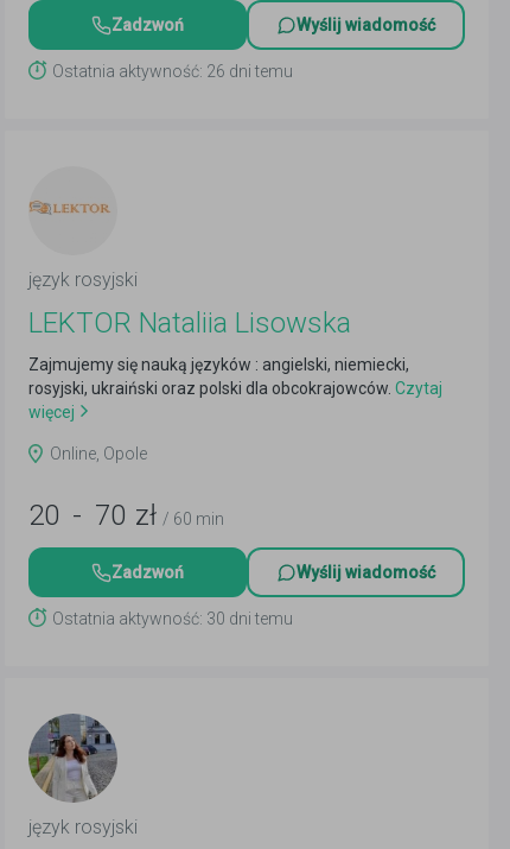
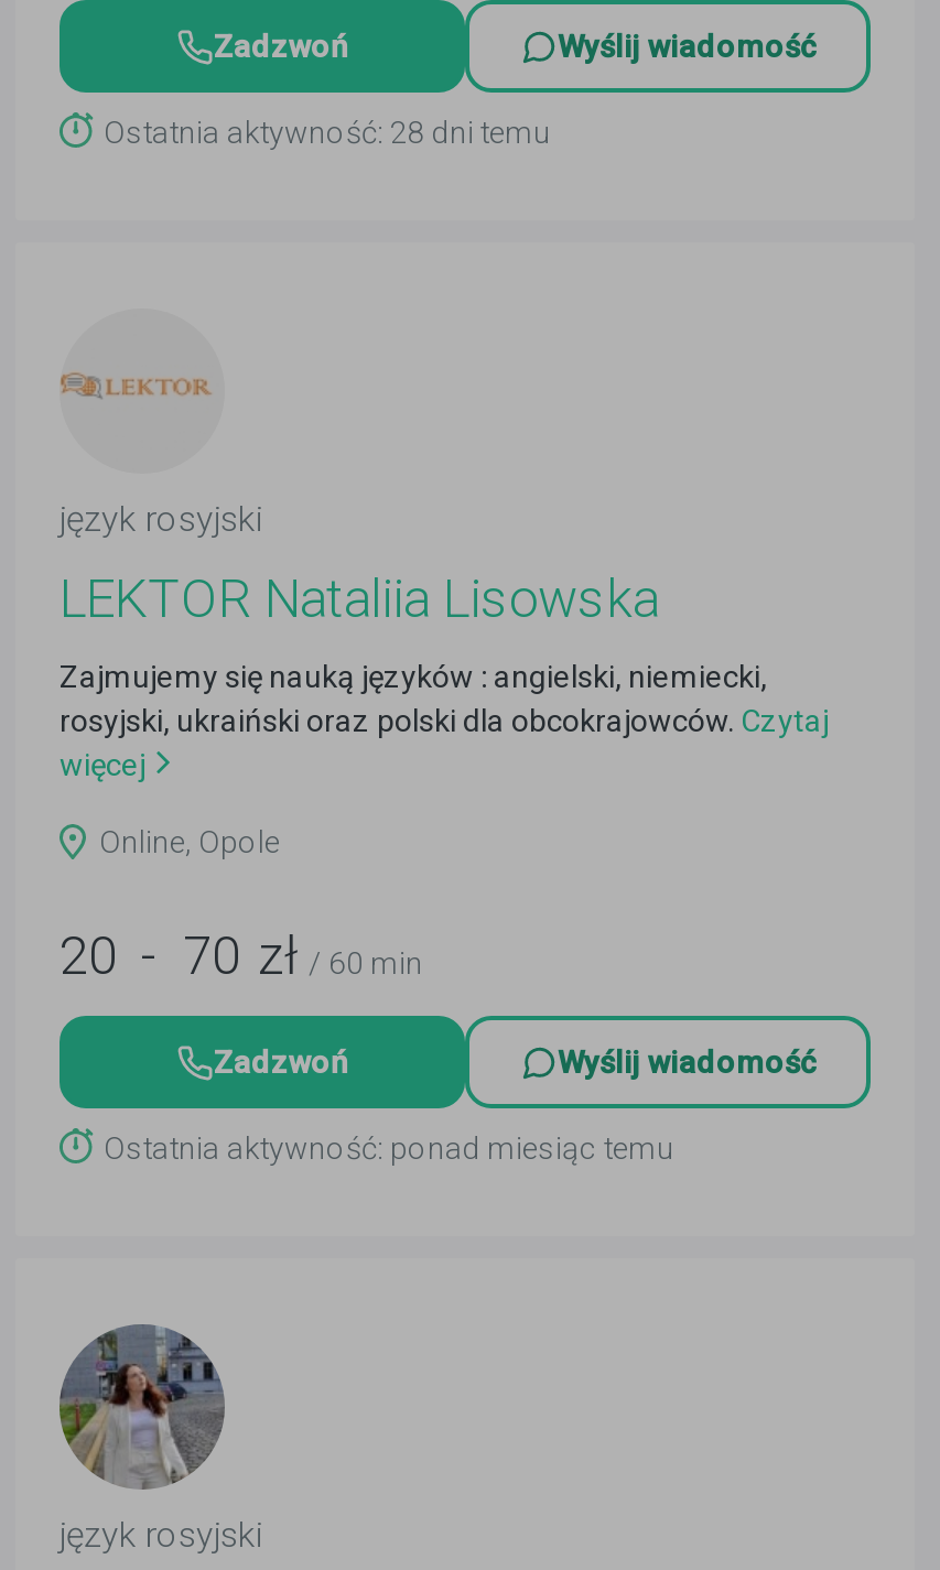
- Ostatnia aktywność: 26 dni temu
+ Ostatnia aktywność: 28 dni temu

- Ostatnia aktywność: 30 dni temu
+ Ostatnia aktywność: ponad miesiąc temu
